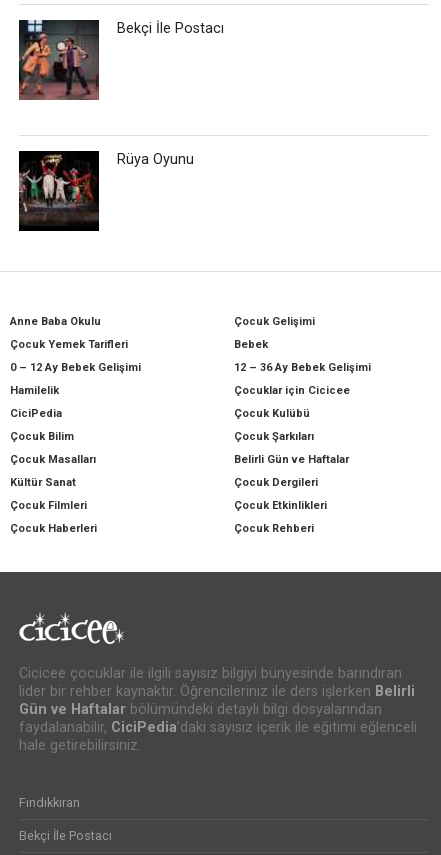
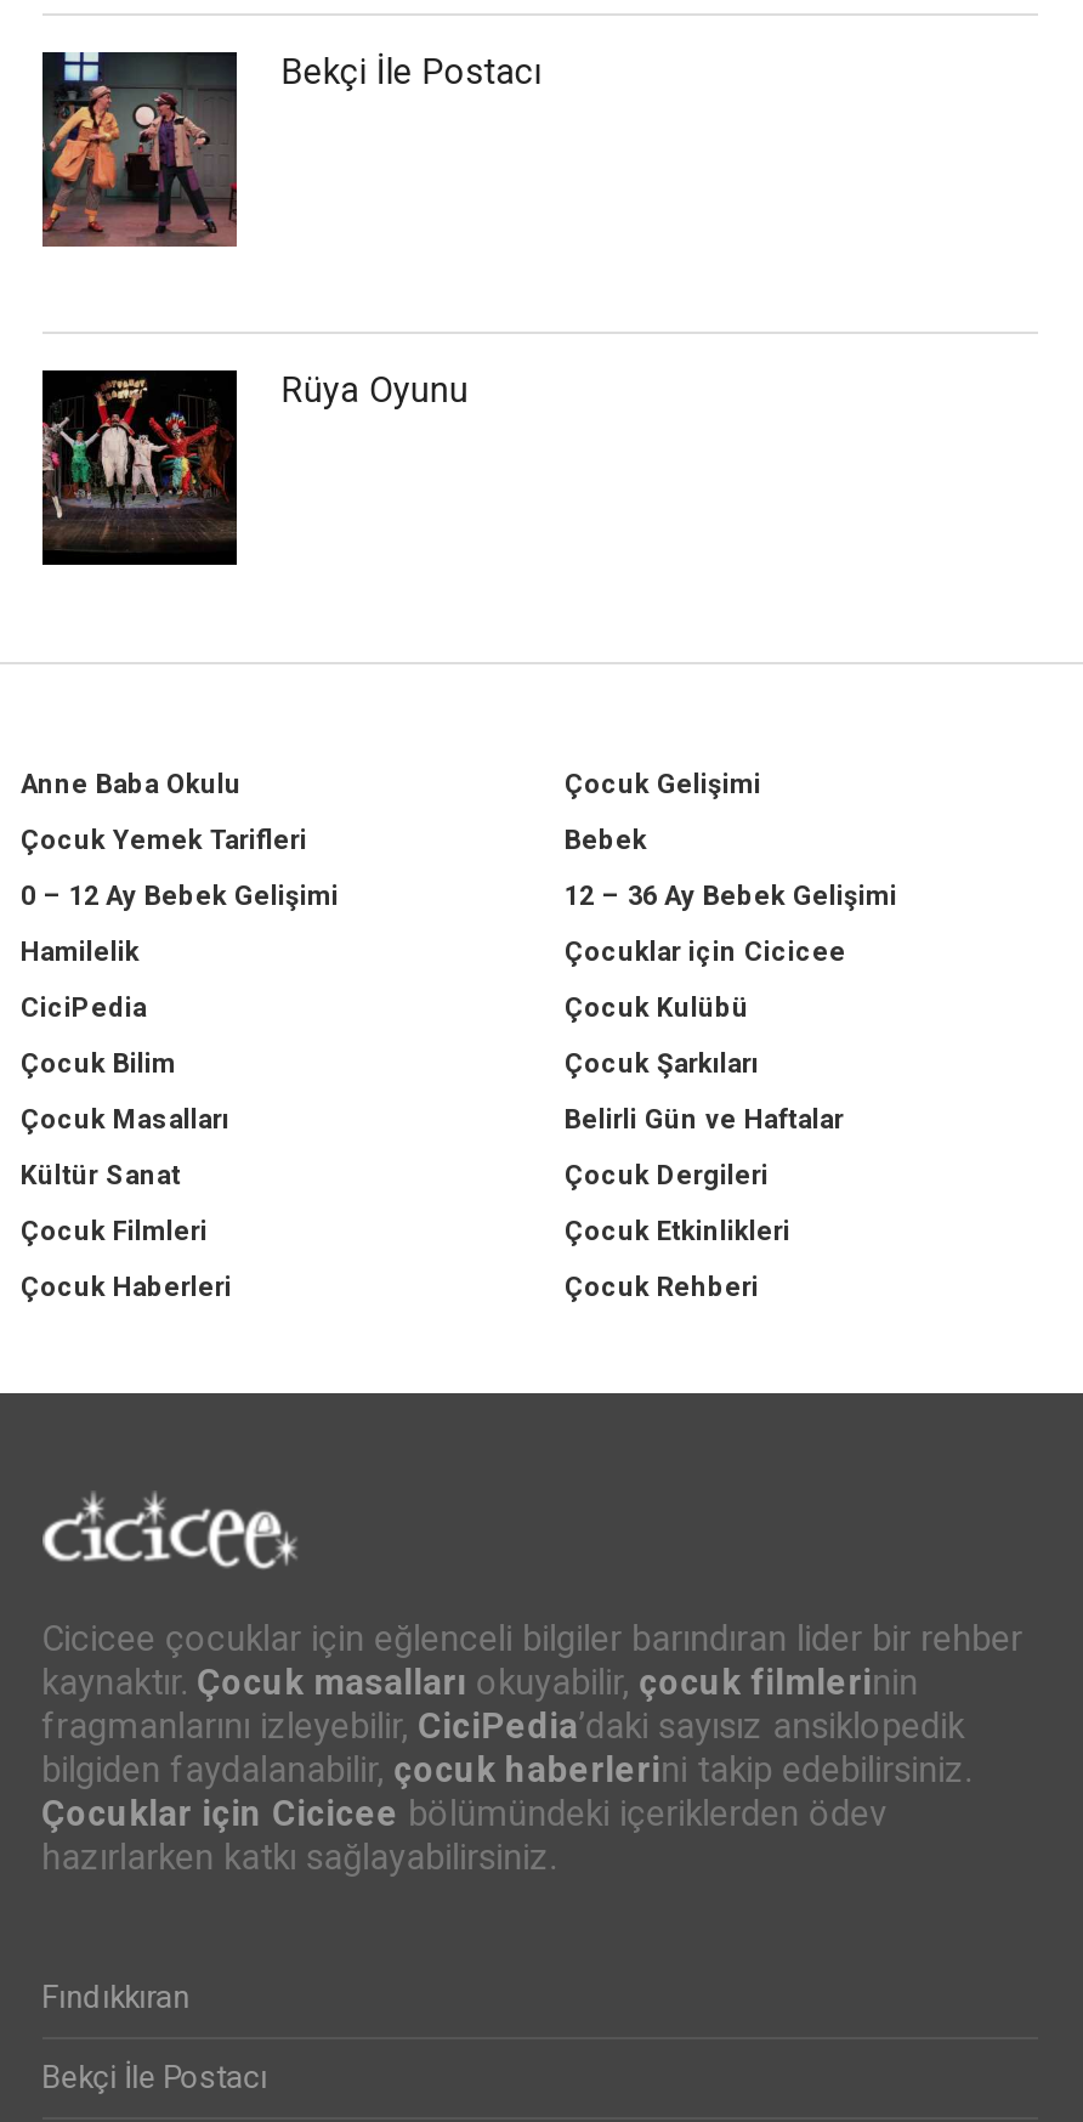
- Cicicee çocuklar ile ilgili sayısız bilgiyi bünyesinde barındıran
- lider bir rehber kaynaktır. Öğrencileriniz ile ders işlerken Belirli
- Gün ve Haftalar bölümündeki detaylı bilgi dosyalarından
- faydalanabilir, CiciPedia’daki sayısız içerik ile eğitimi eğlenceli
- hale getirebilirsiniz.
+ Cicicee çocuklar için eğlenceli bilgiler barındıran lider bir rehber
+ kaynaktır. Çocuk masalları okuyabilir, çocuk filmlerinin
+ fragmanlarını izleyebilir, CiciPedia’daki sayısız ansiklopedik
+ bilgiden faydalanabilir, çocuk haberlerini takip edebilirsiniz.
+ Çocuklar için Cicicee bölümündeki içeriklerden ödev
+ hazırlarken katkı sağlayabilirsiniz.
